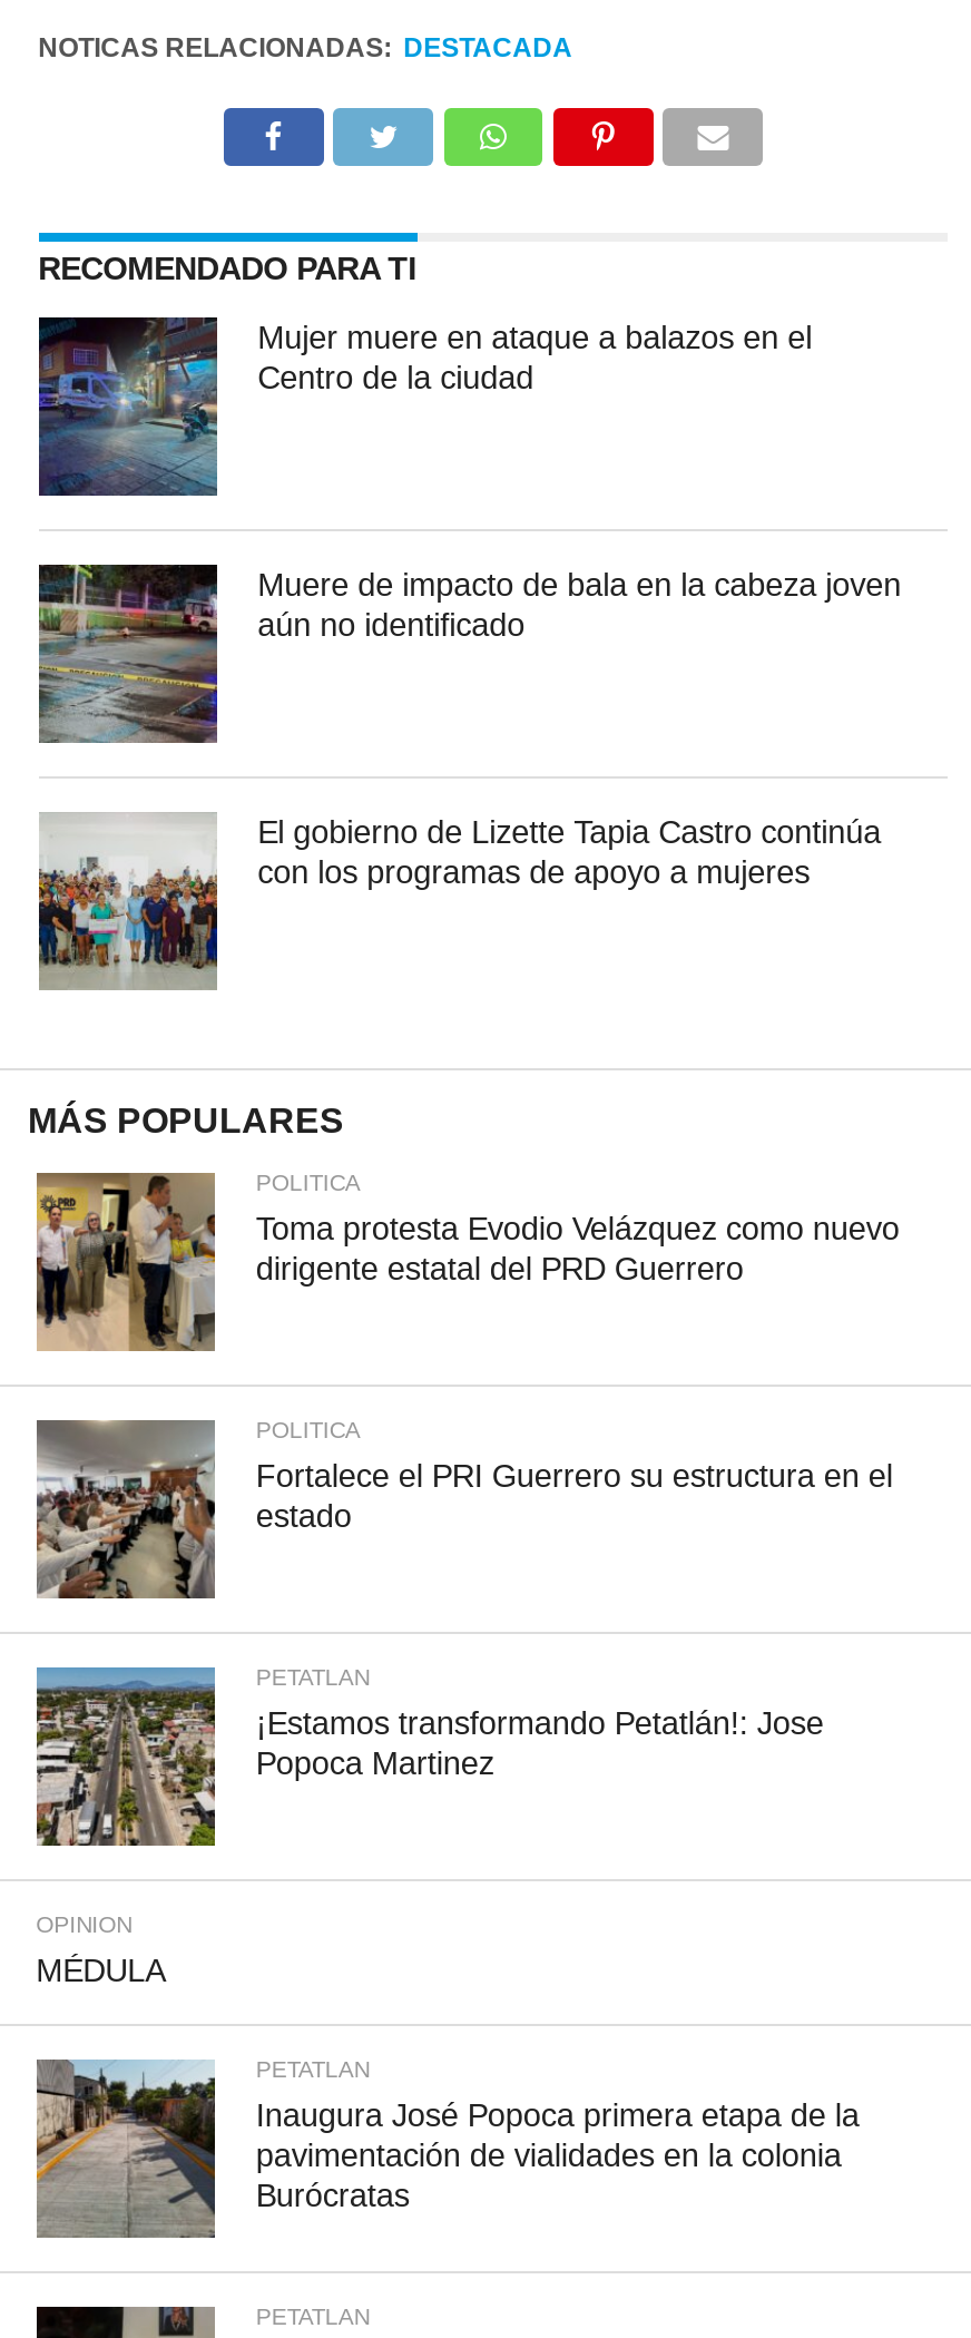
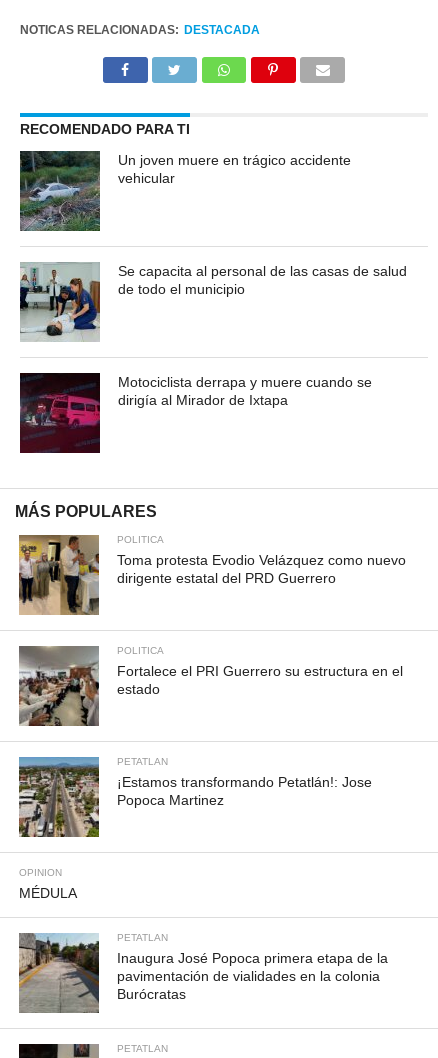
- [image]
- Mujer muere en ataque a balazos en el
- Centro de la ciudad
+ [image]
+ Un joven muere en trágico accidente
+ vehicular

- [image]
- Muere de impacto de bala en la cabeza joven
- aún no identificado
+ [image]
+ Se capacita al personal de las casas de salud
+ de todo el municipio

- [image]
- El gobierno de Lizette Tapia Castro continúa
- con los programas de apoyo a mujeres
+ [image]
+ Motociclista derrapa y muere cuando se
+ dirigía al Mirador de Ixtapa
